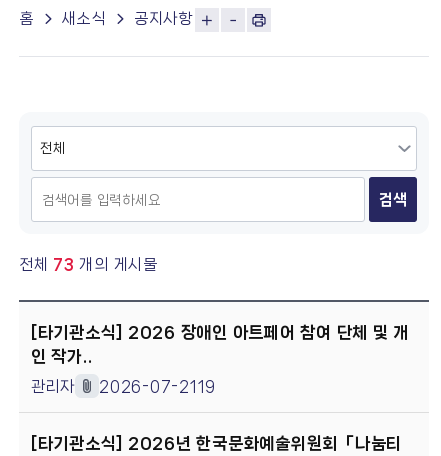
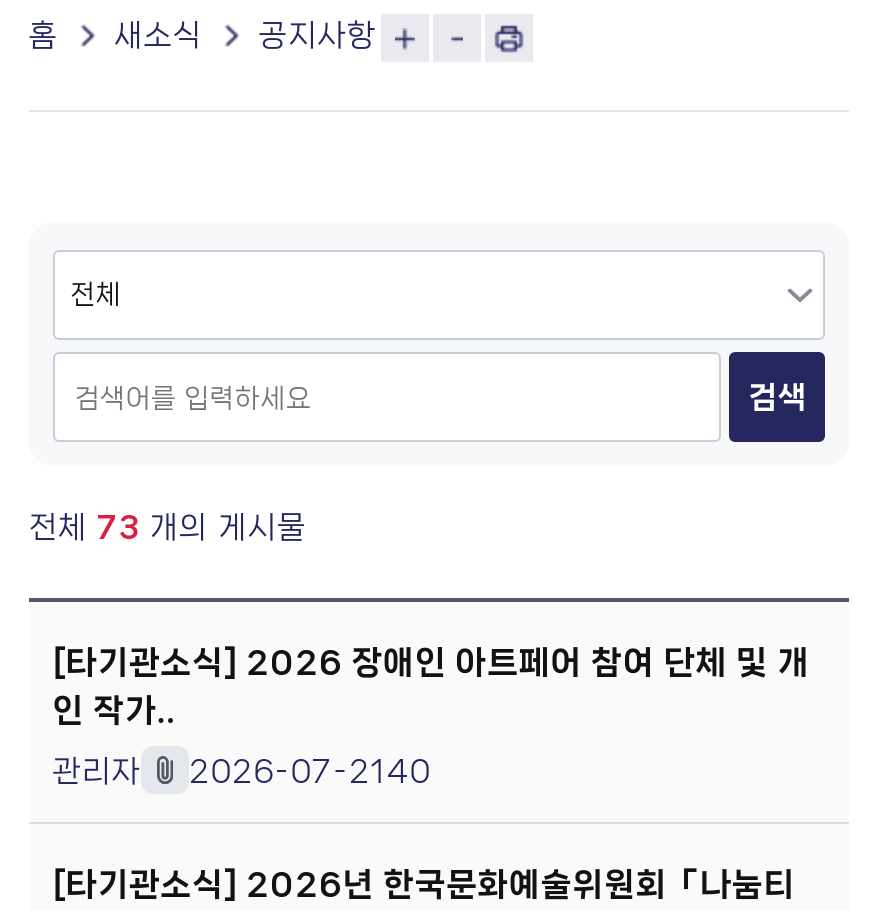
- 관리자 2026-07-21 19
+ 관리자 2026-07-21 40
